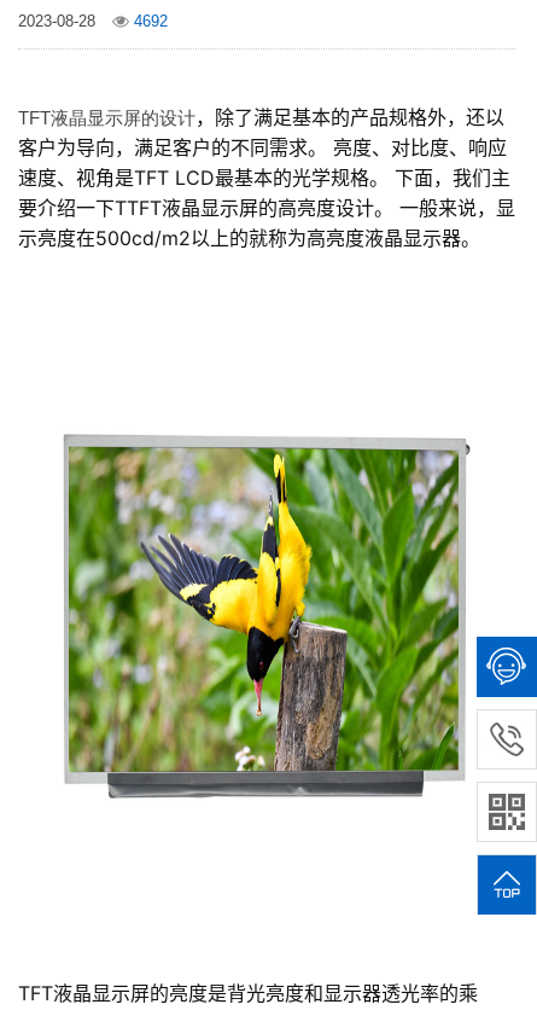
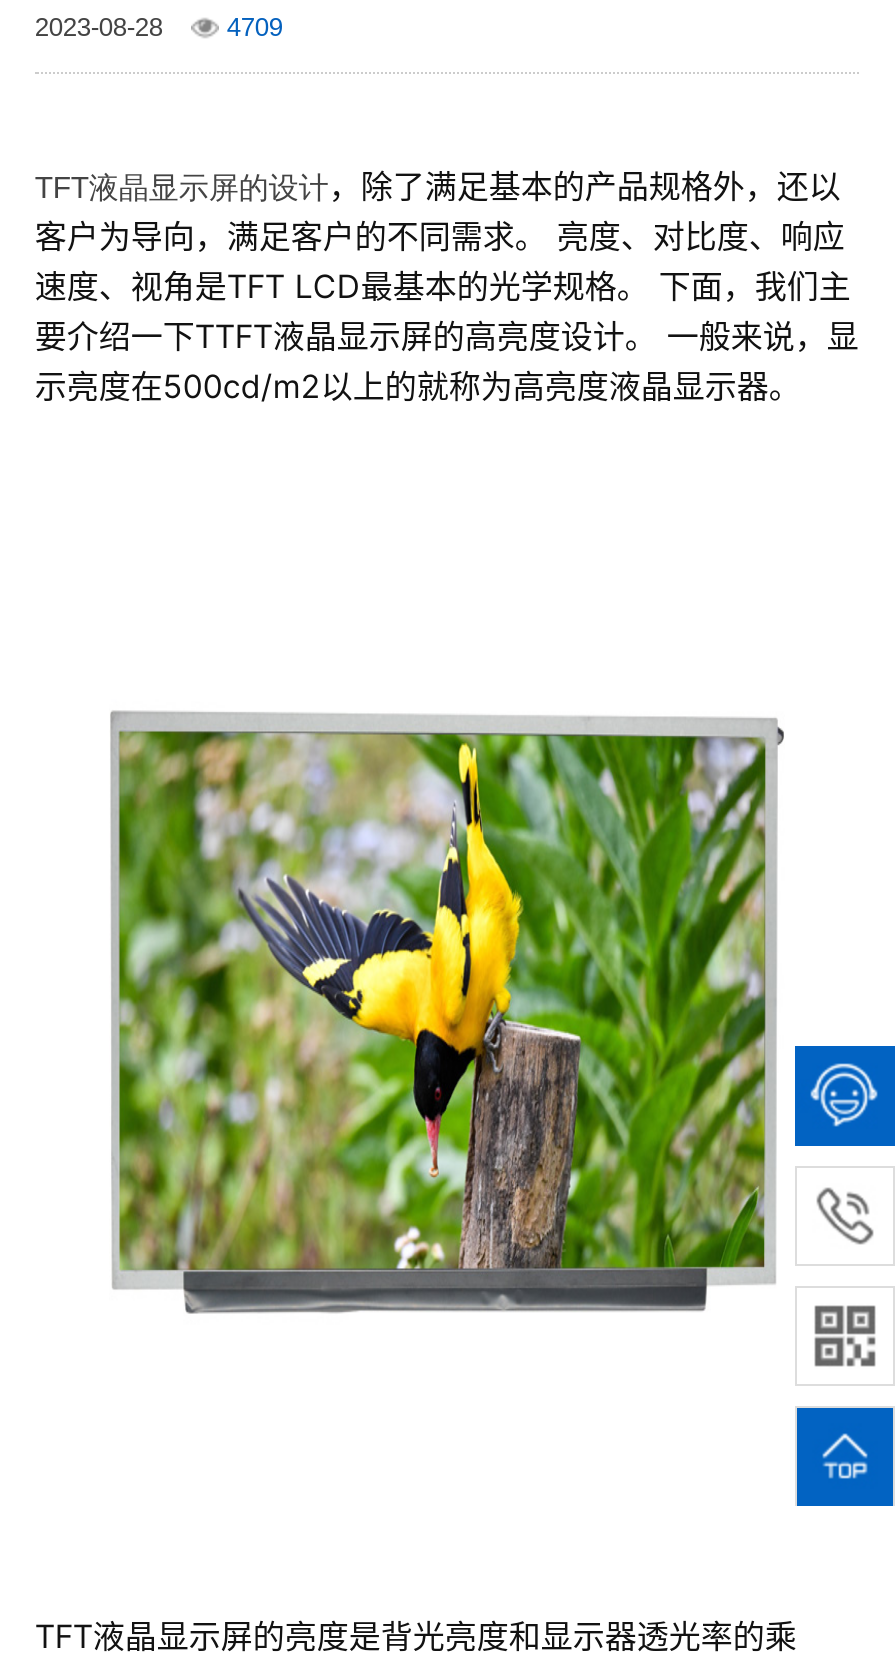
- 2023-08-28 4692
+ 2023-08-28 4709
